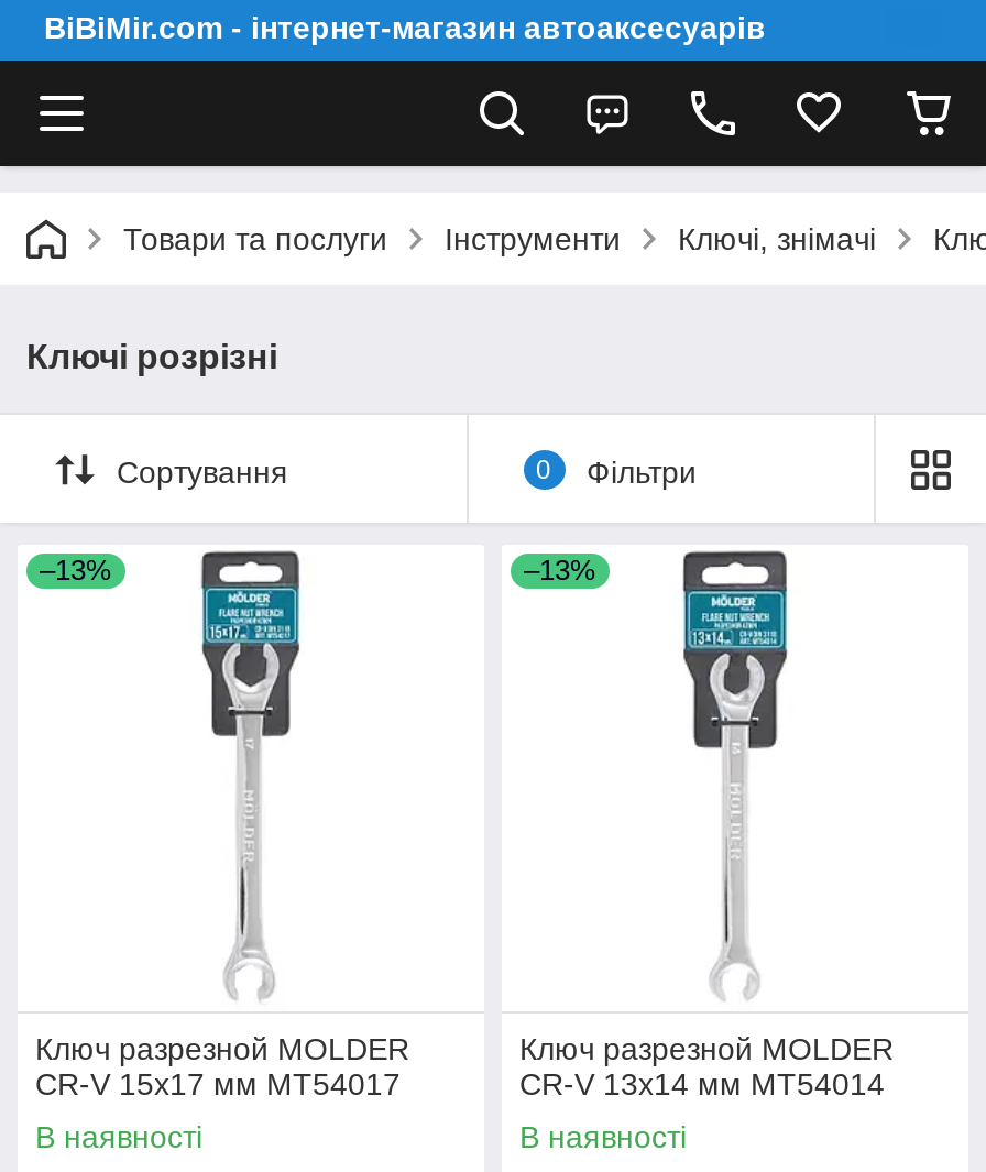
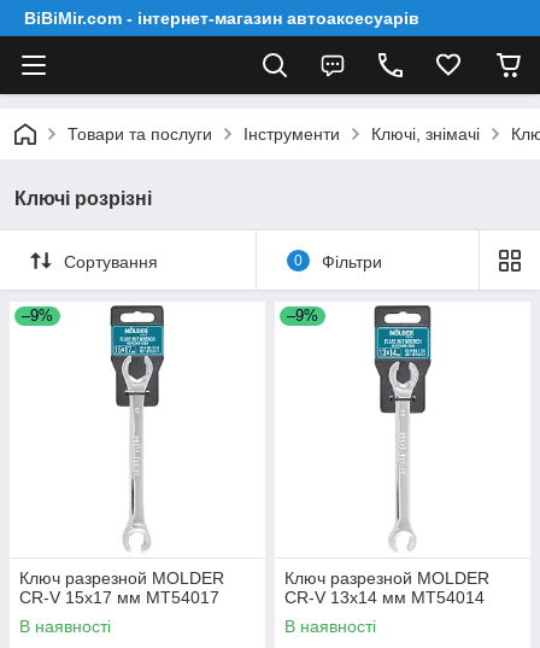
- –13%
+ –9%

- –13%
+ –9%
